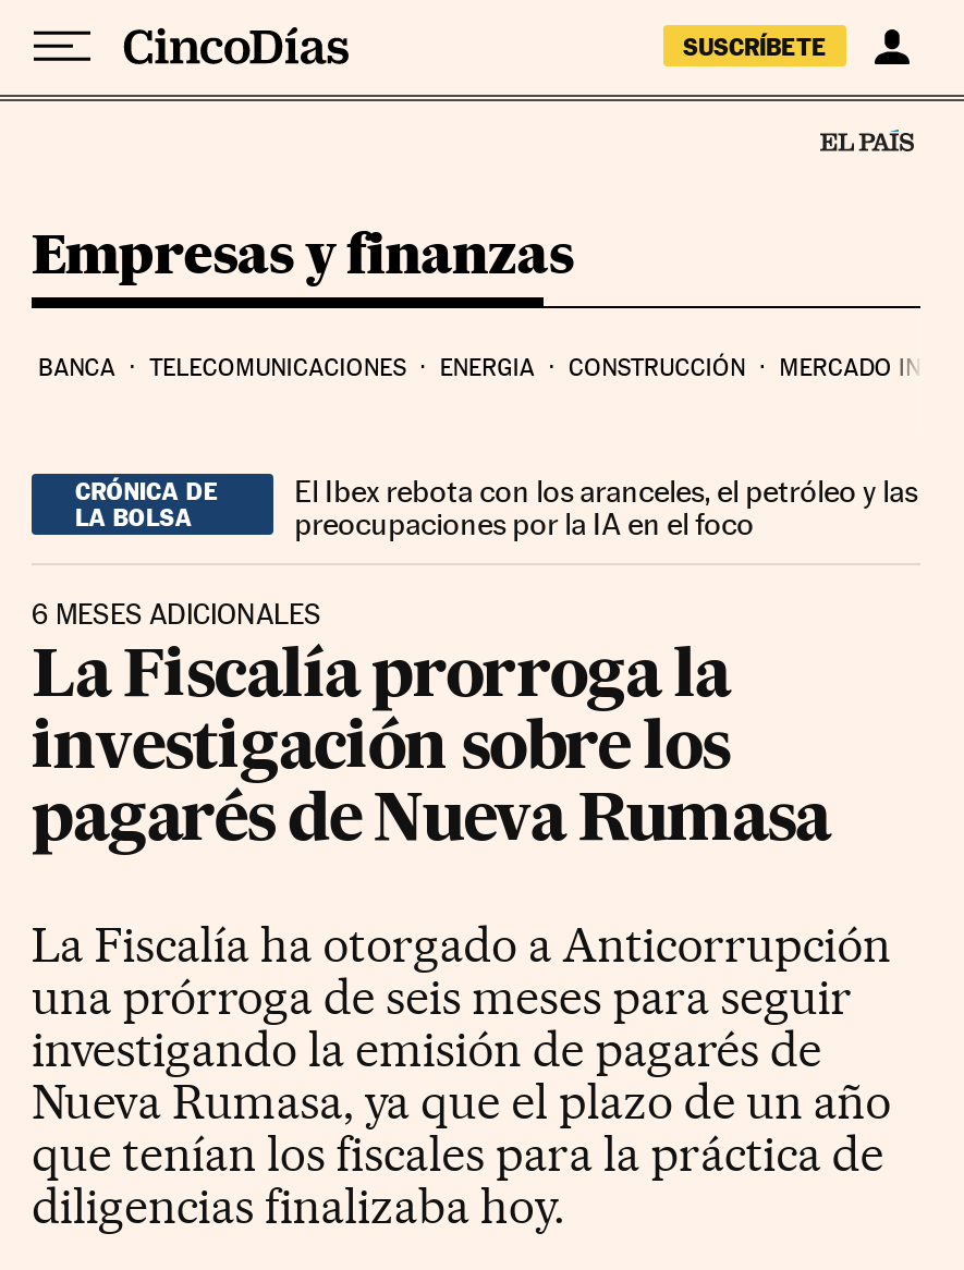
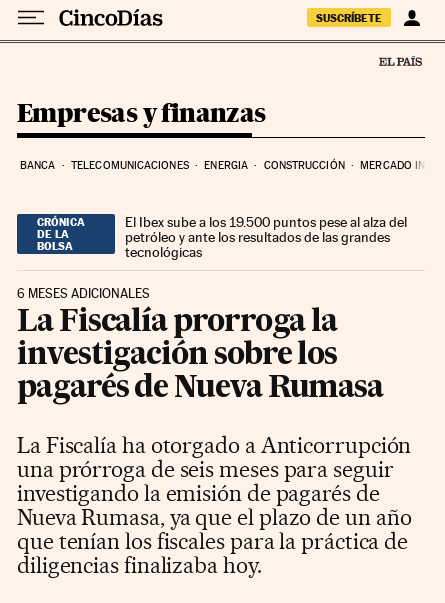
- El Ibex rebota con los aranceles, el petróleo y las
- preocupaciones por la IA en el foco
+ El Ibex sube a los 19.500 puntos pese al alza del
+ petróleo y ante los resultados de las grandes
+ tecnológicas
